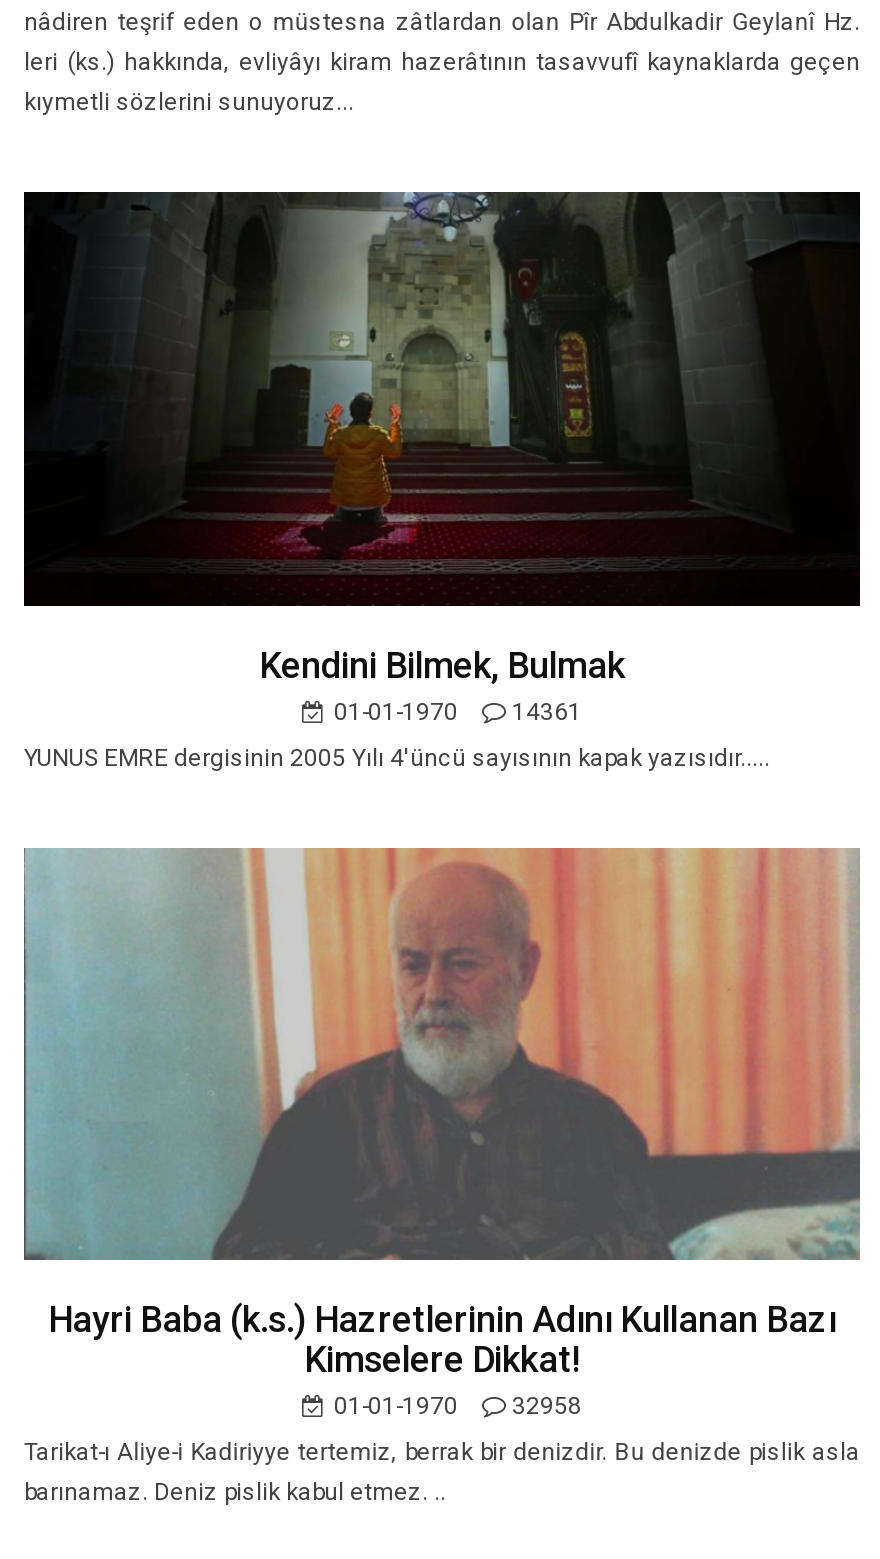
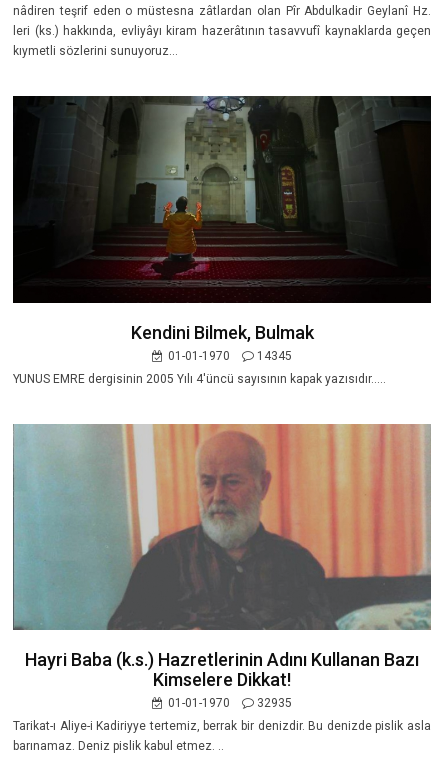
- 01-01-1970 14361
+ 01-01-1970 14345

- 01-01-1970 32958
+ 01-01-1970 32935
